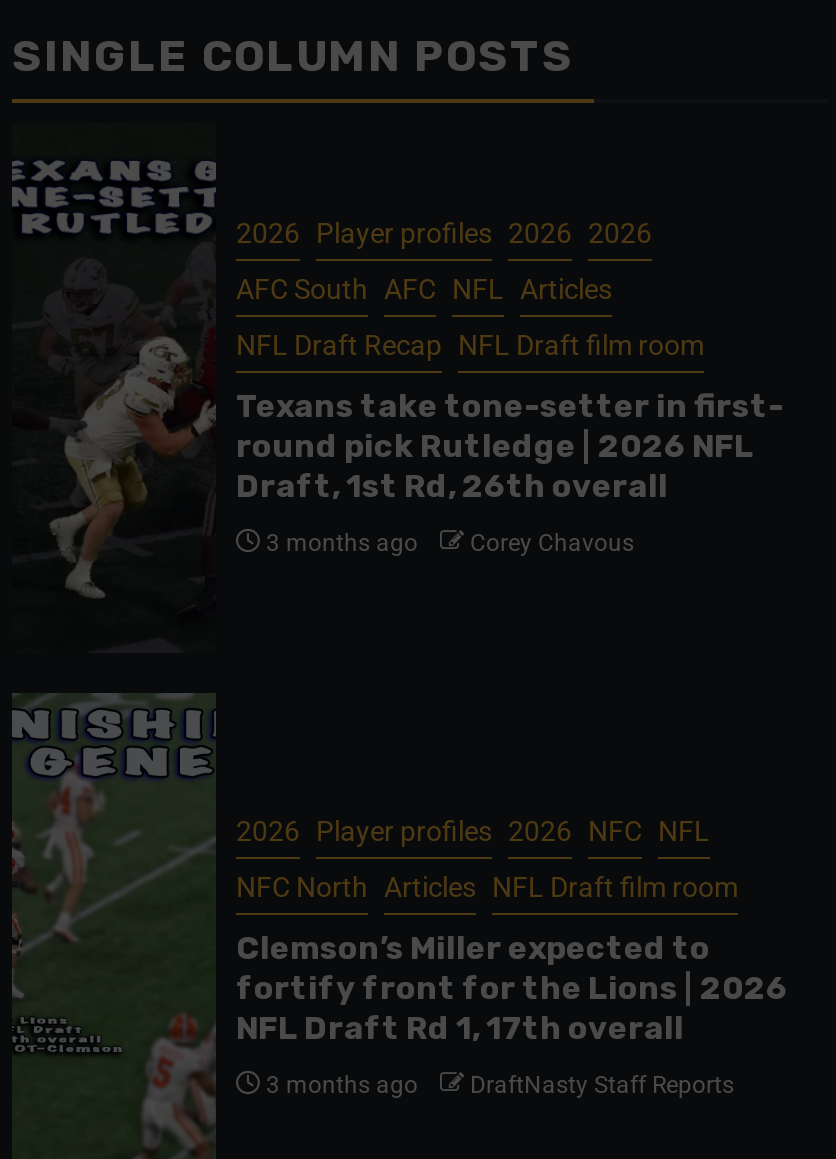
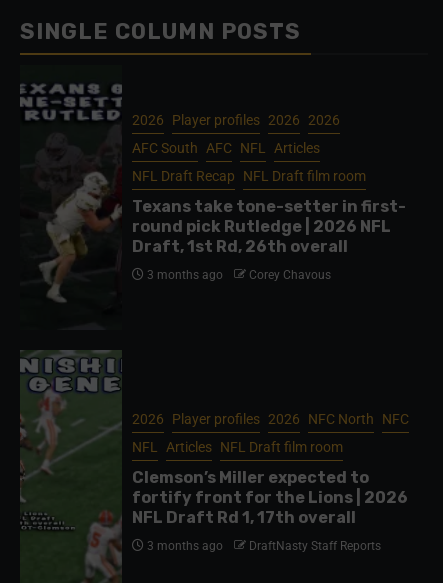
- 2026 Player profiles 2026 NFC NFL
+ 2026 Player profiles 2026 NFC North NFC

- NFC North Articles NFL Draft film room
+ NFL Articles NFL Draft film room
